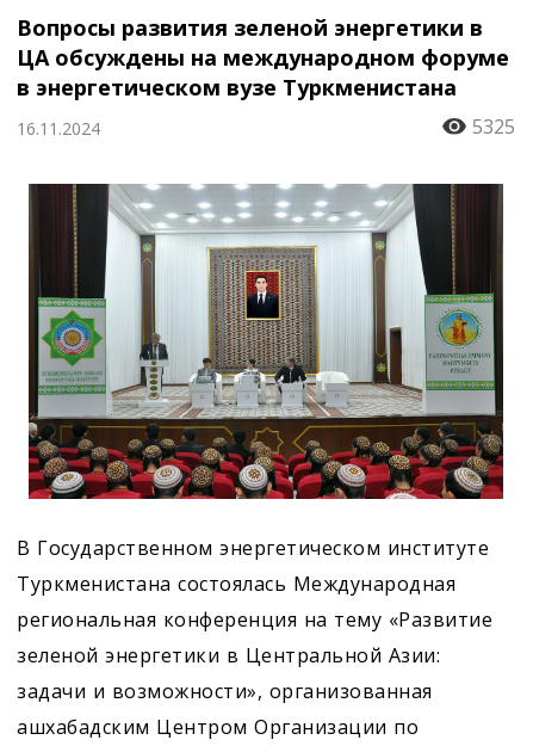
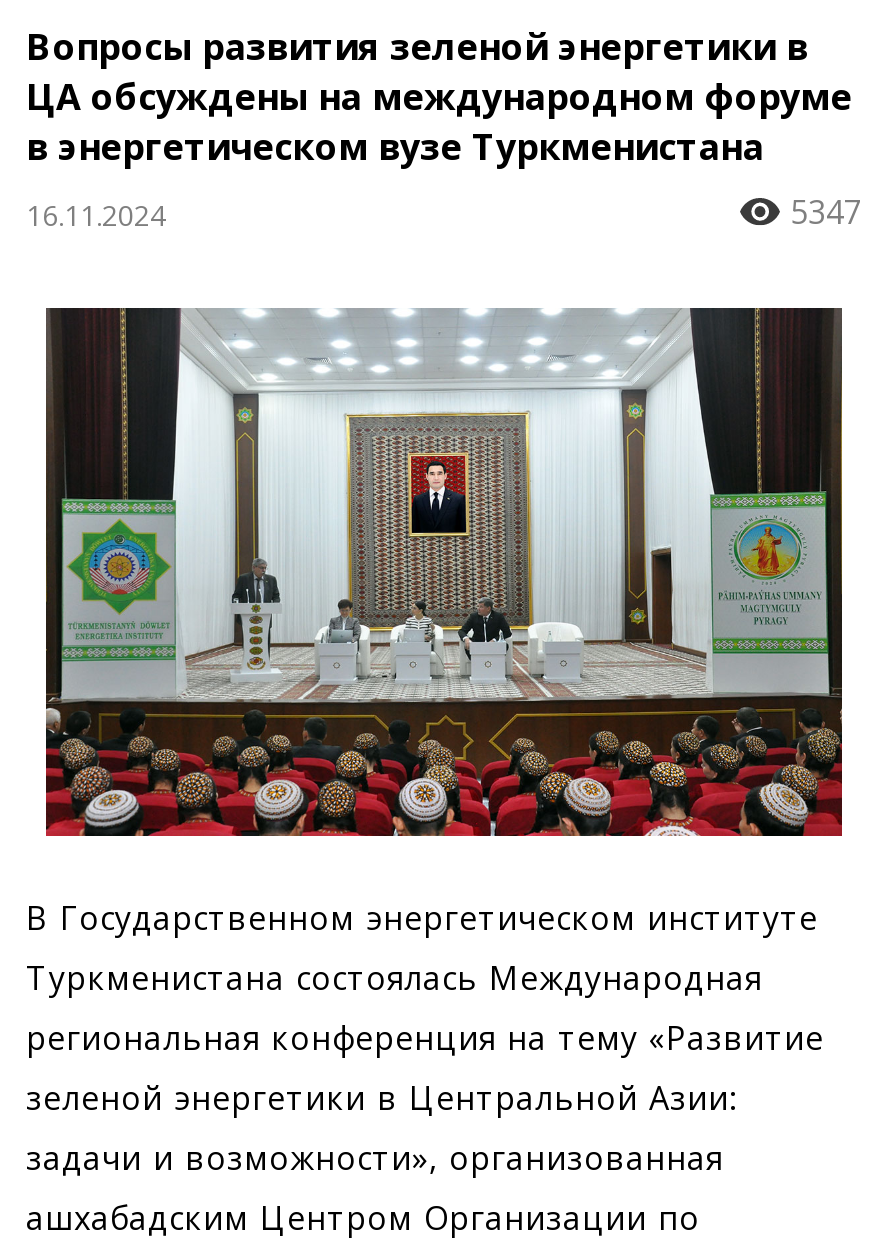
- 5325
+ 5347
